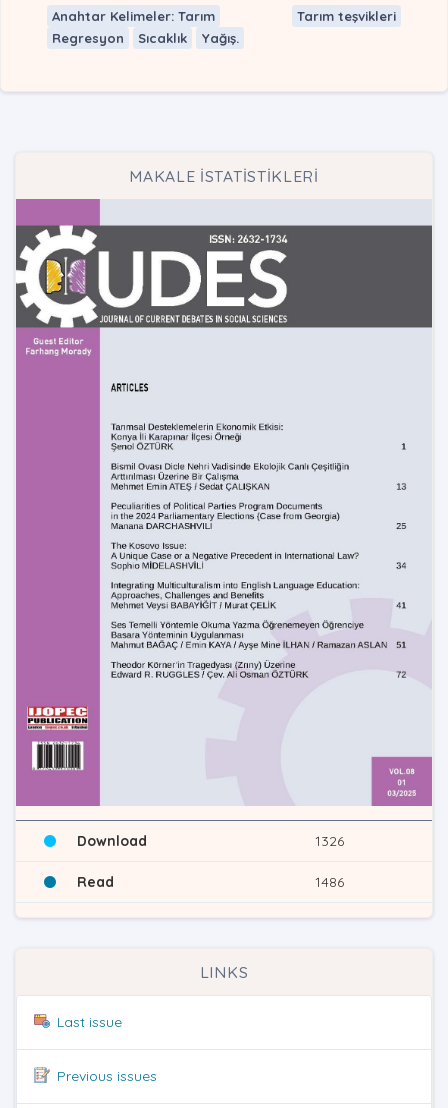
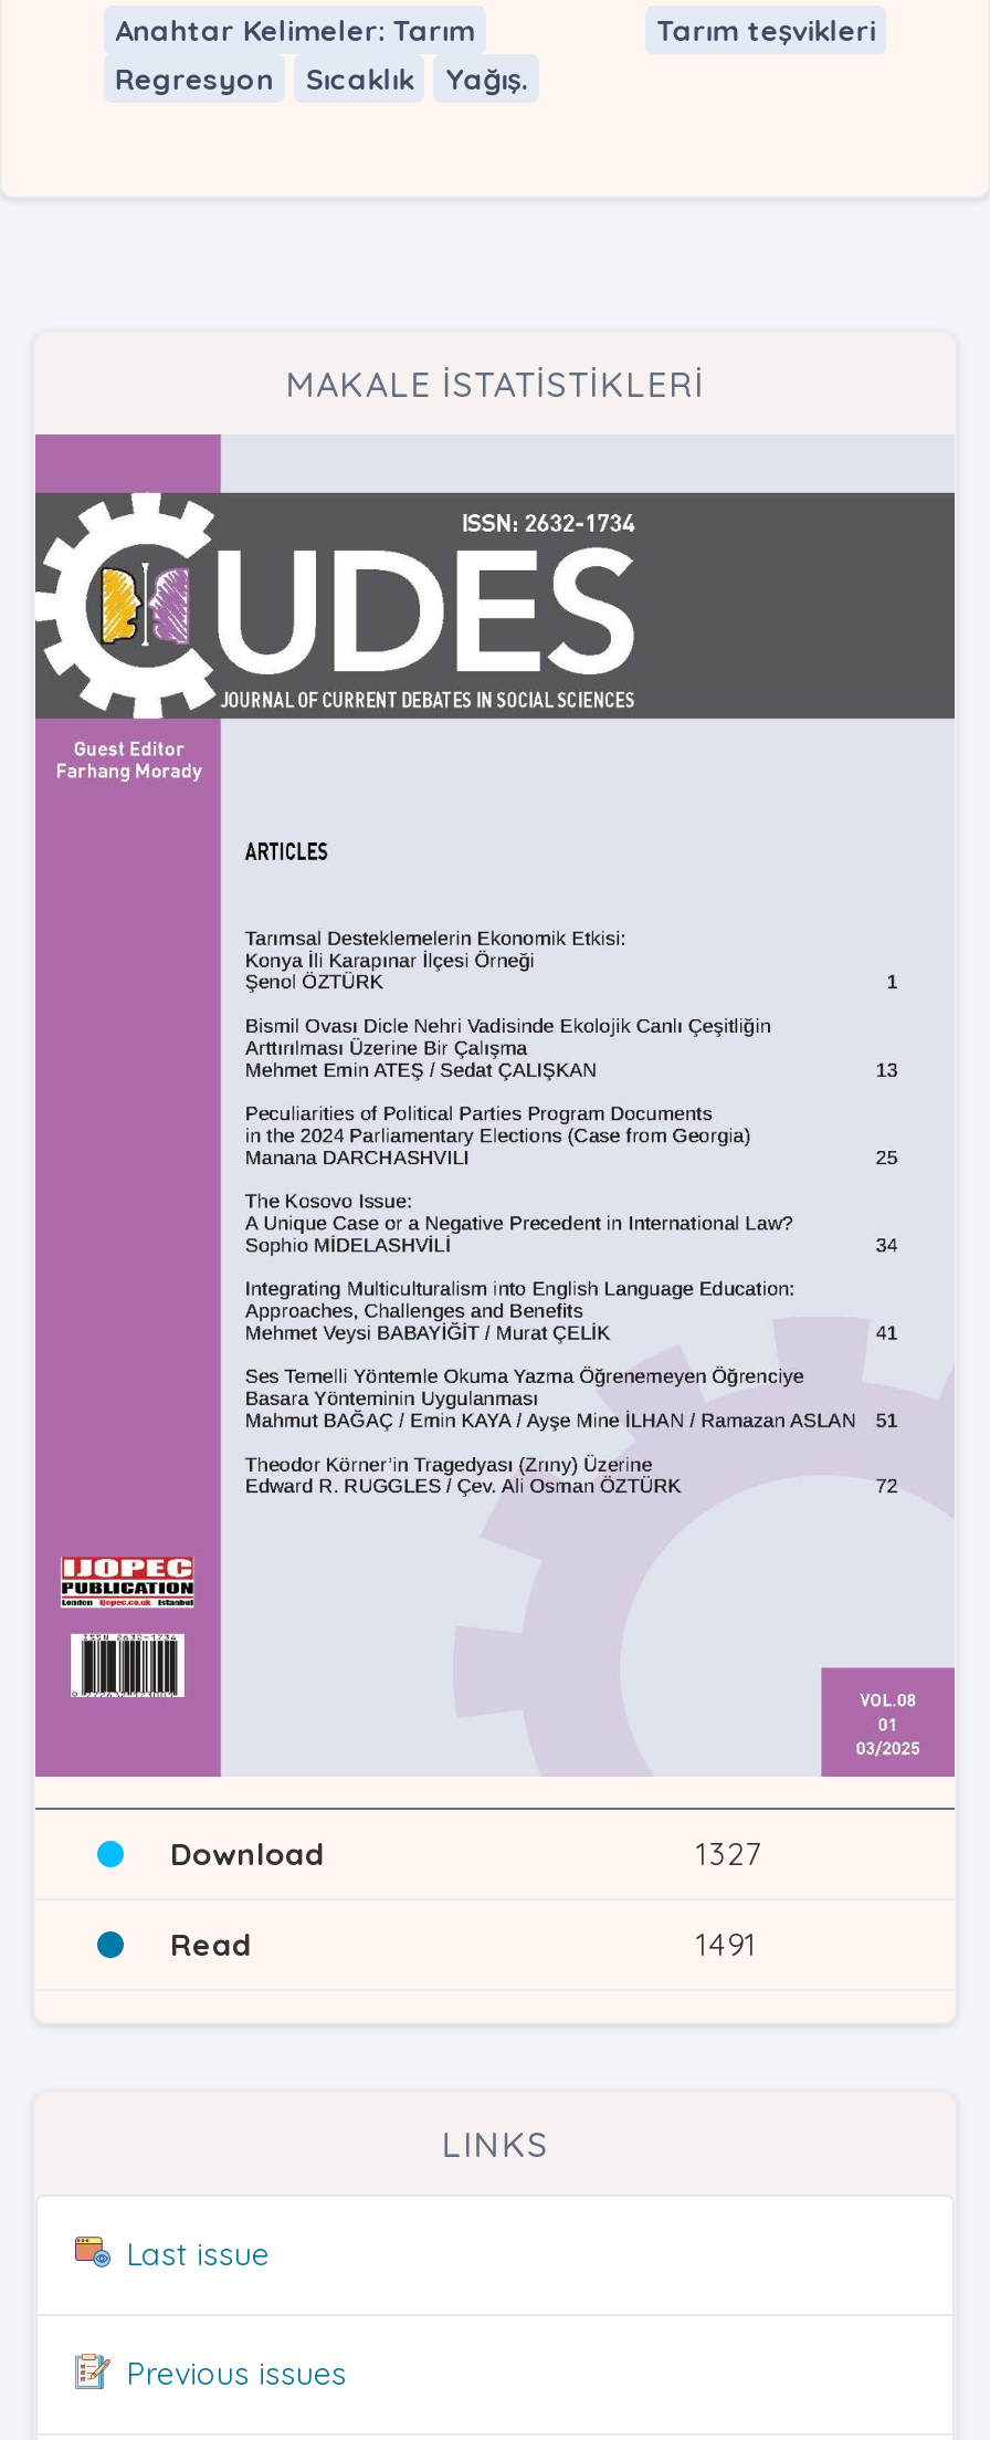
- 1326
+ 1327

- 1486
+ 1491
